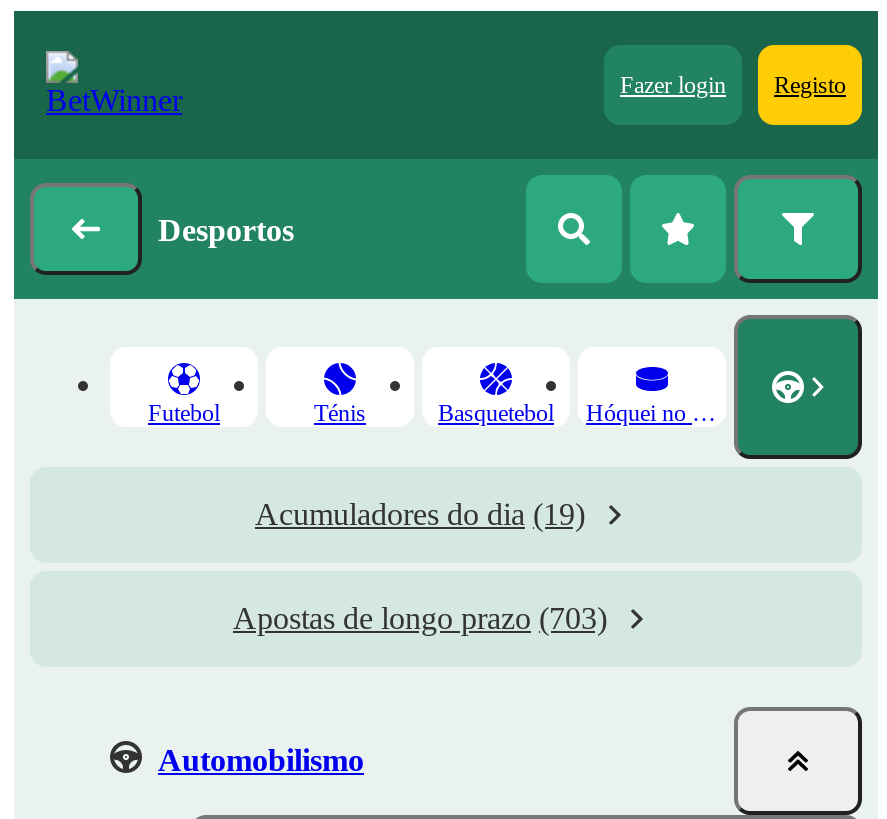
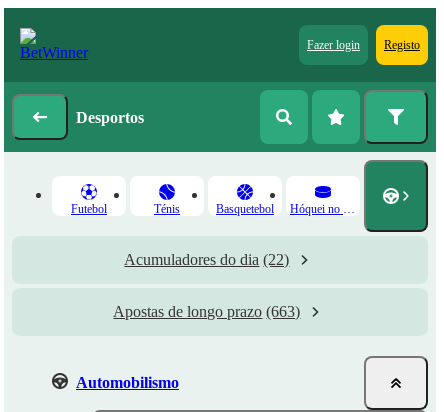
- Acumuladores do dia (19)
+ Acumuladores do dia (22)

- Apostas de longo prazo (703)
+ Apostas de longo prazo (663)
